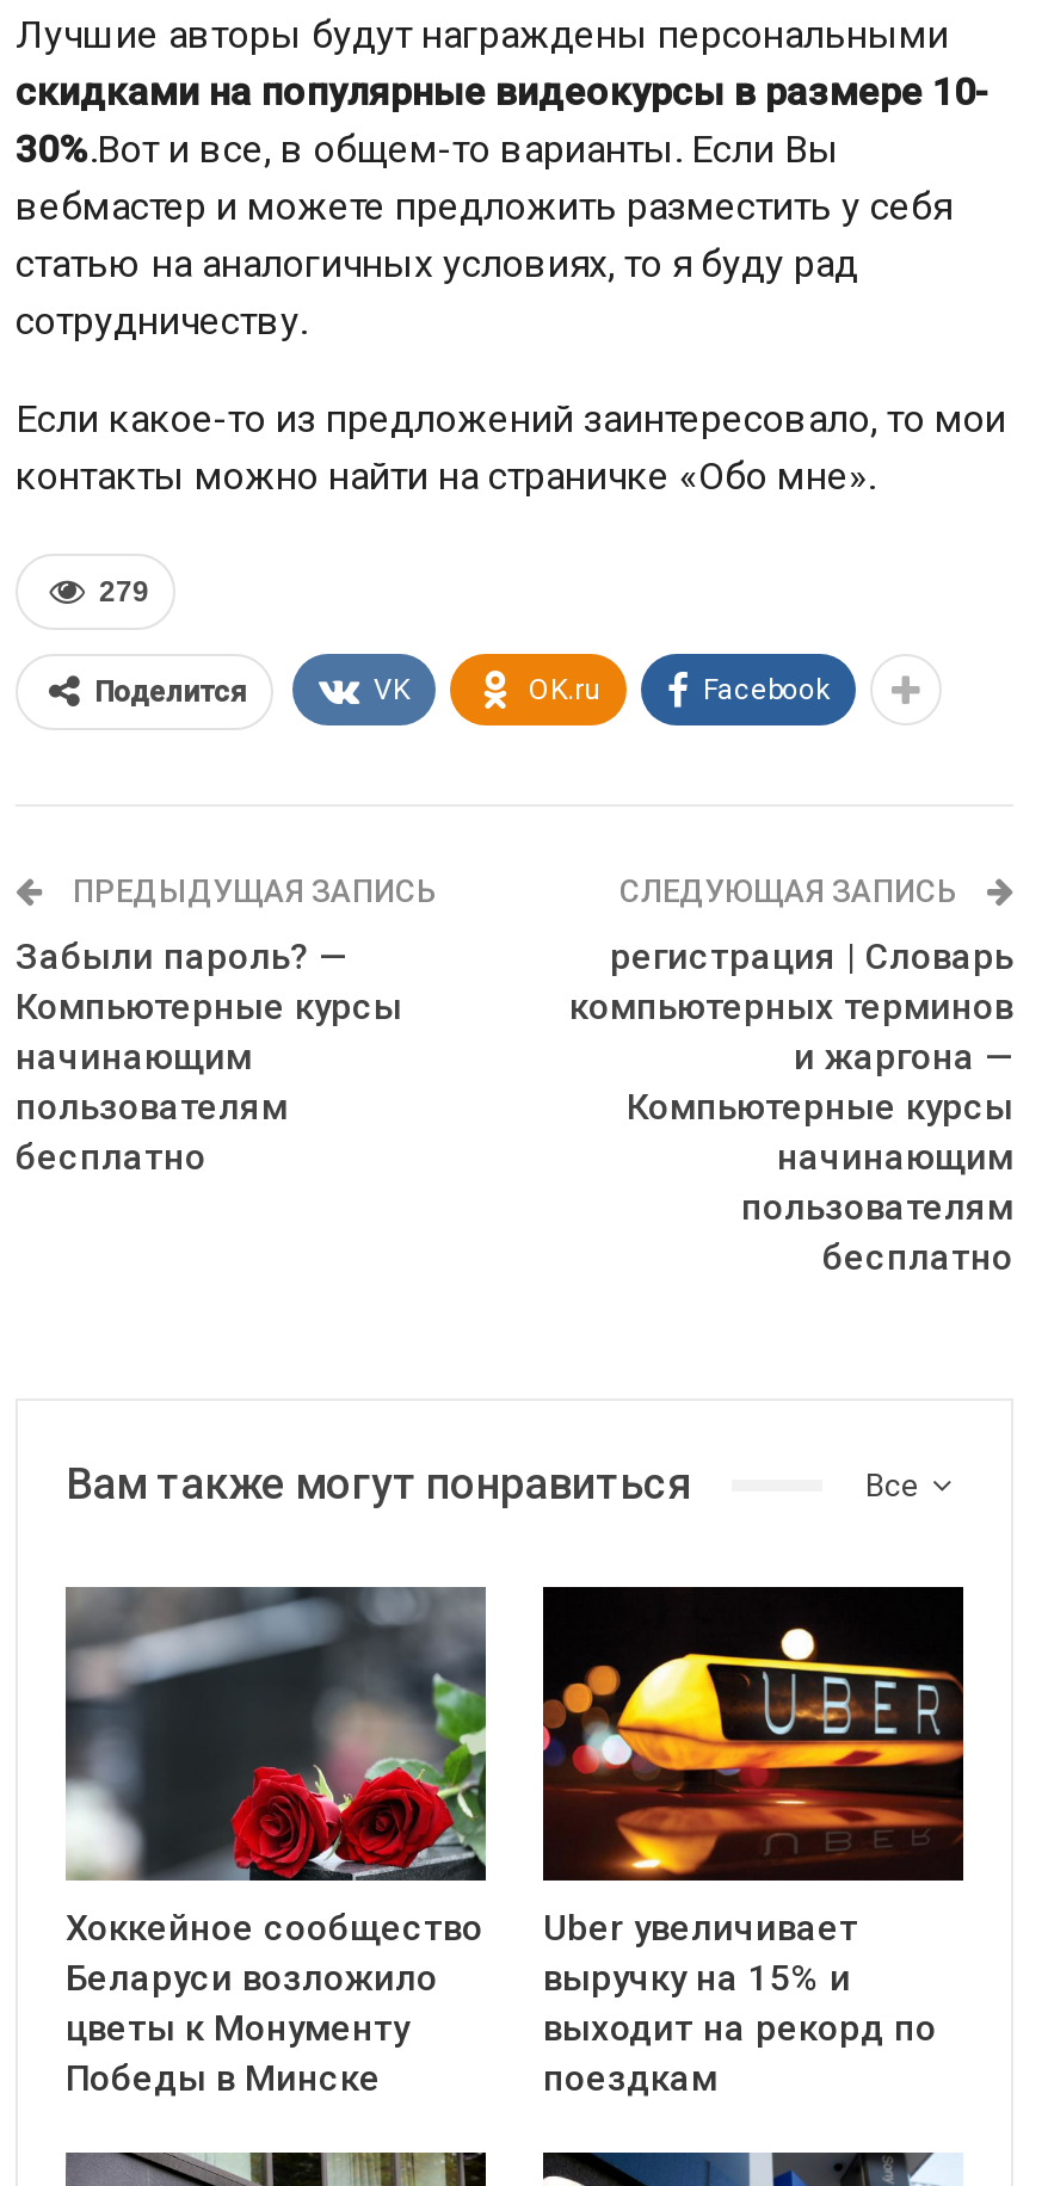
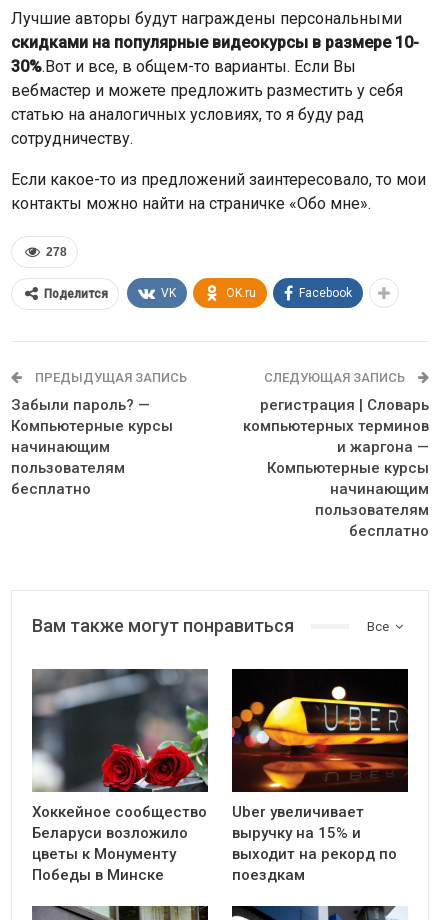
- 279
+ 278
